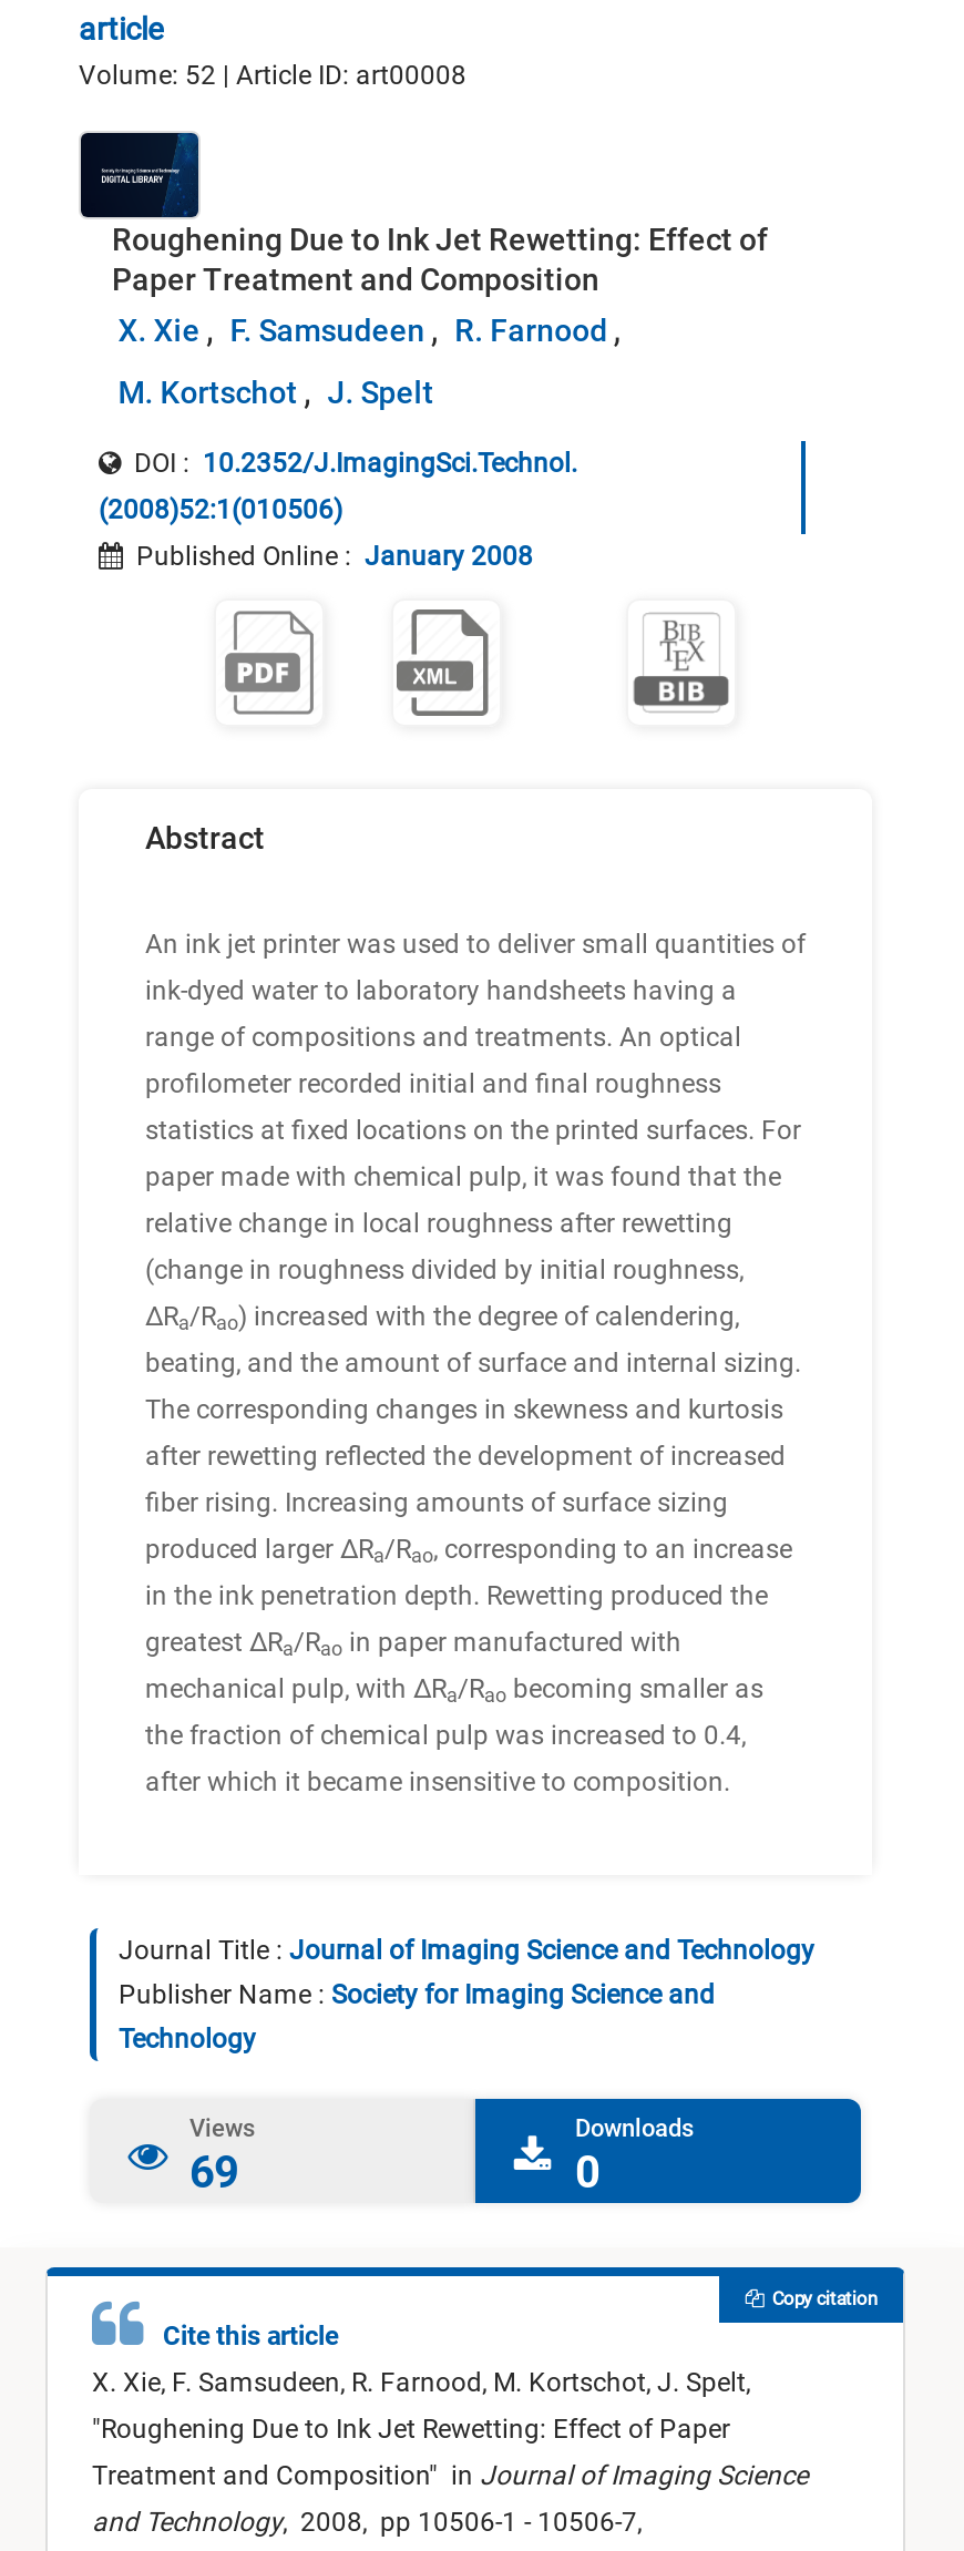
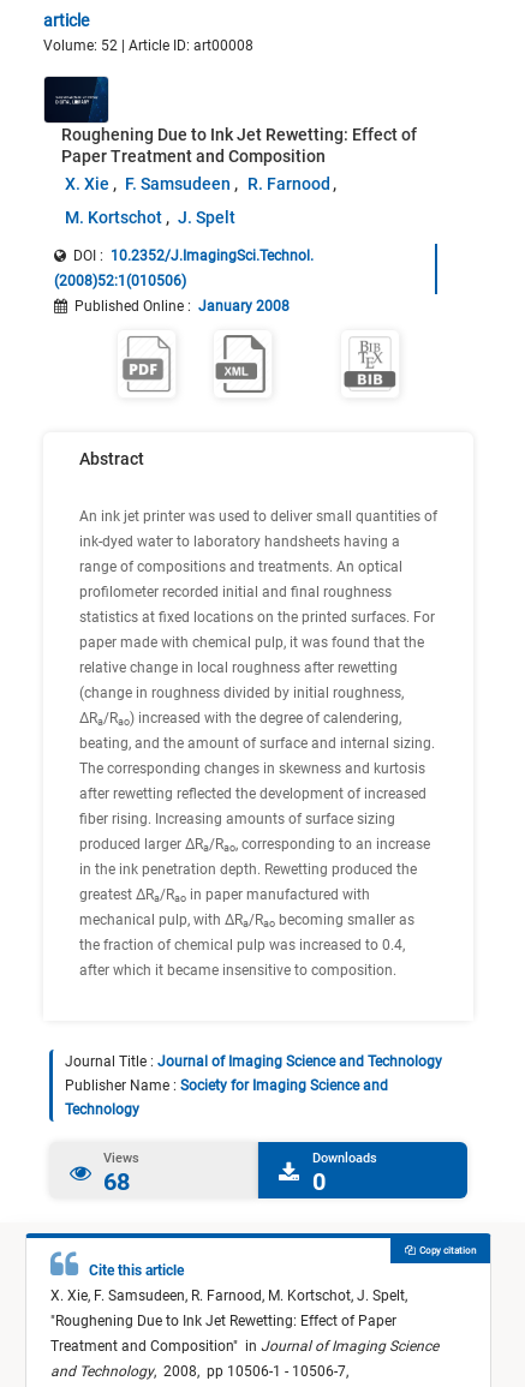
- 69
+ 68
